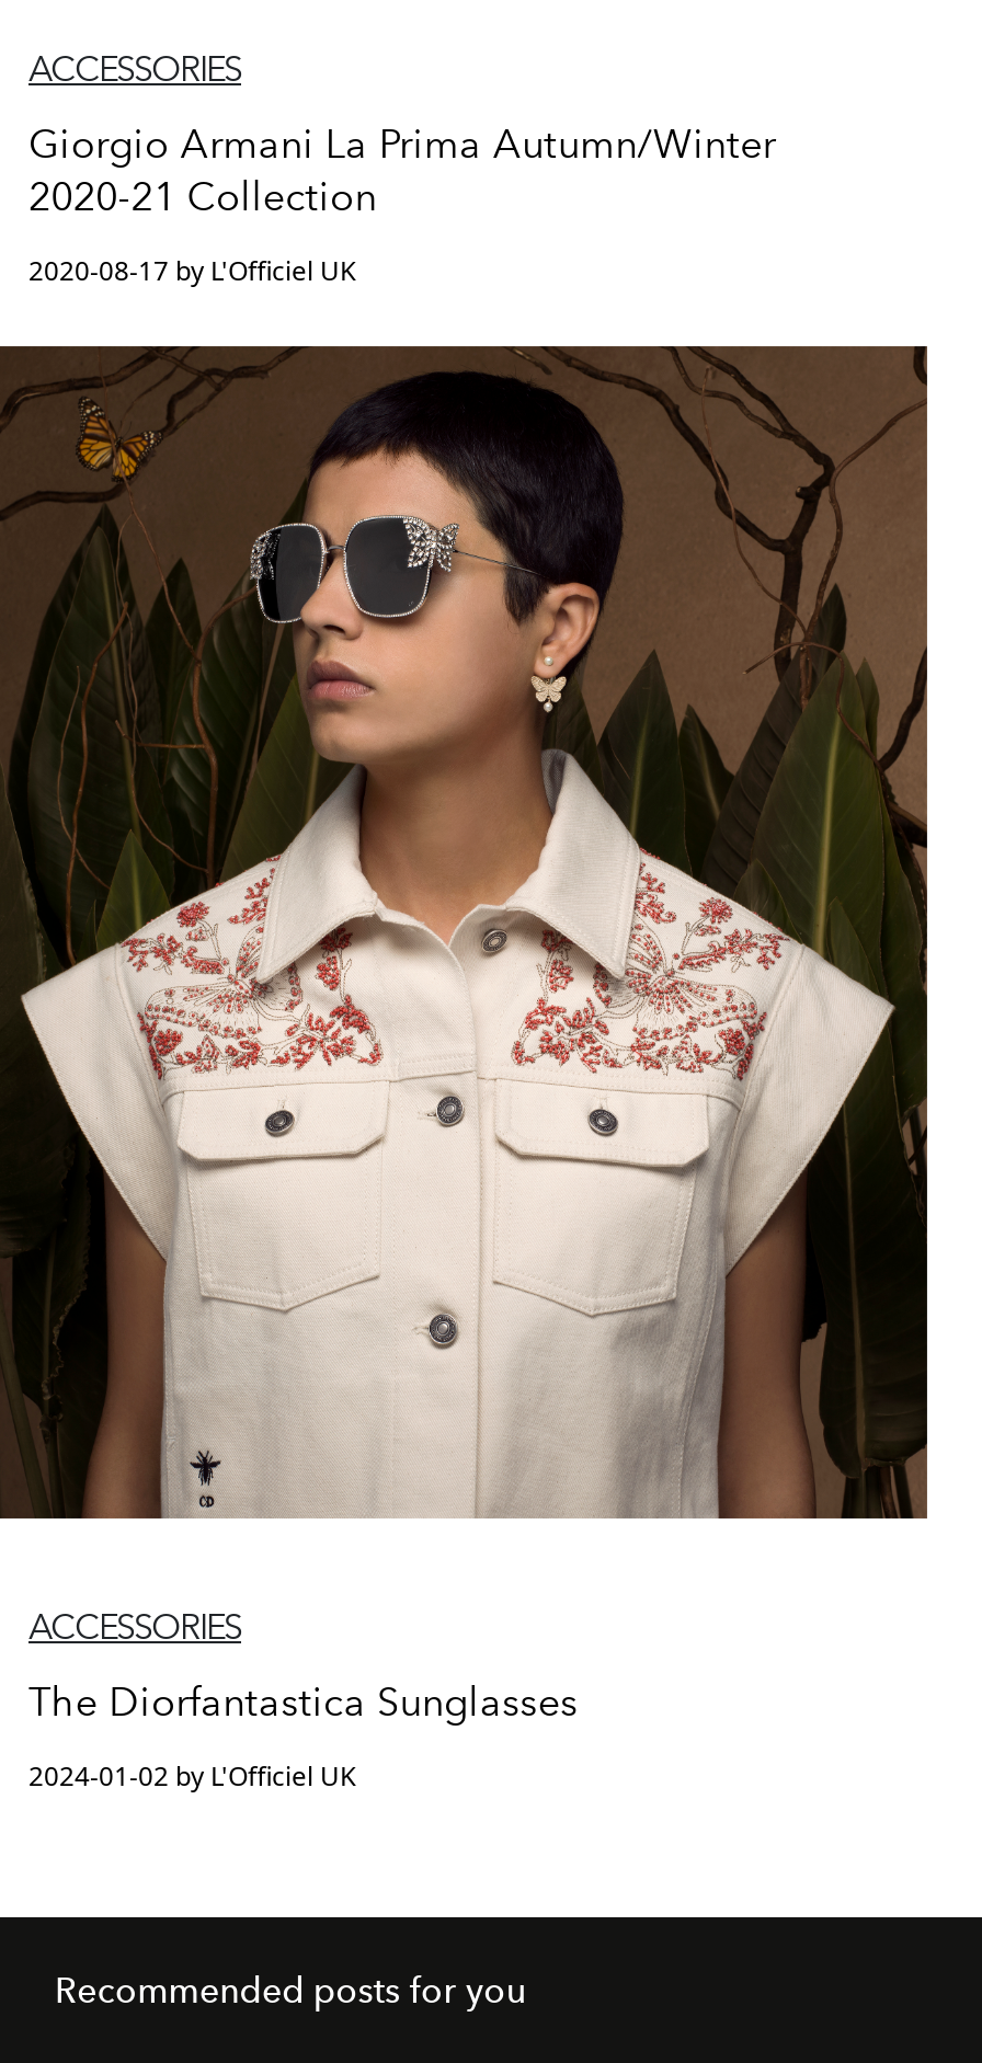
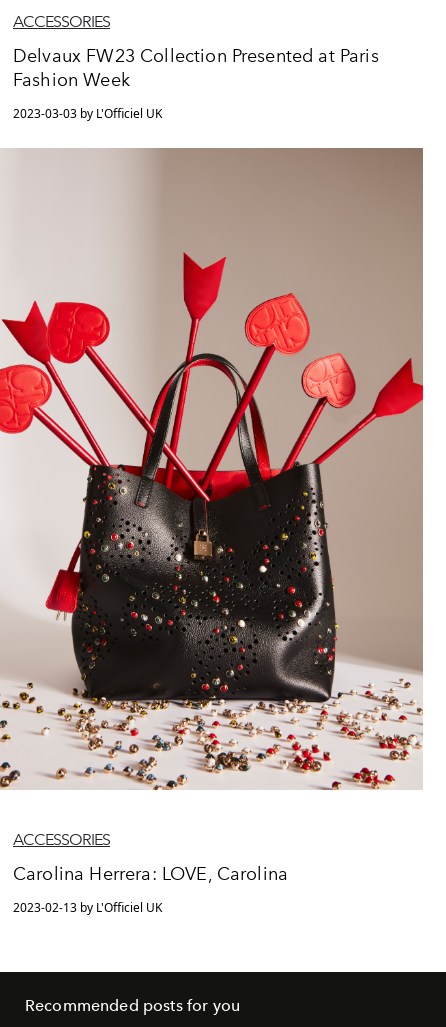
- Giorgio Armani La Prima Autumn/Winter
- 2020-21 Collection
+ Delvaux FW23 Collection Presented at Paris
+ Fashion Week

- 2020-08-17 by L'Officiel UK
+ 2023-03-03 by L'Officiel UK

- [image]
+ [image]

- The Diorfantastica Sunglasses
+ Carolina Herrera: LOVE, Carolina

- 2024-01-02 by L'Officiel UK
+ 2023-02-13 by L'Officiel UK
